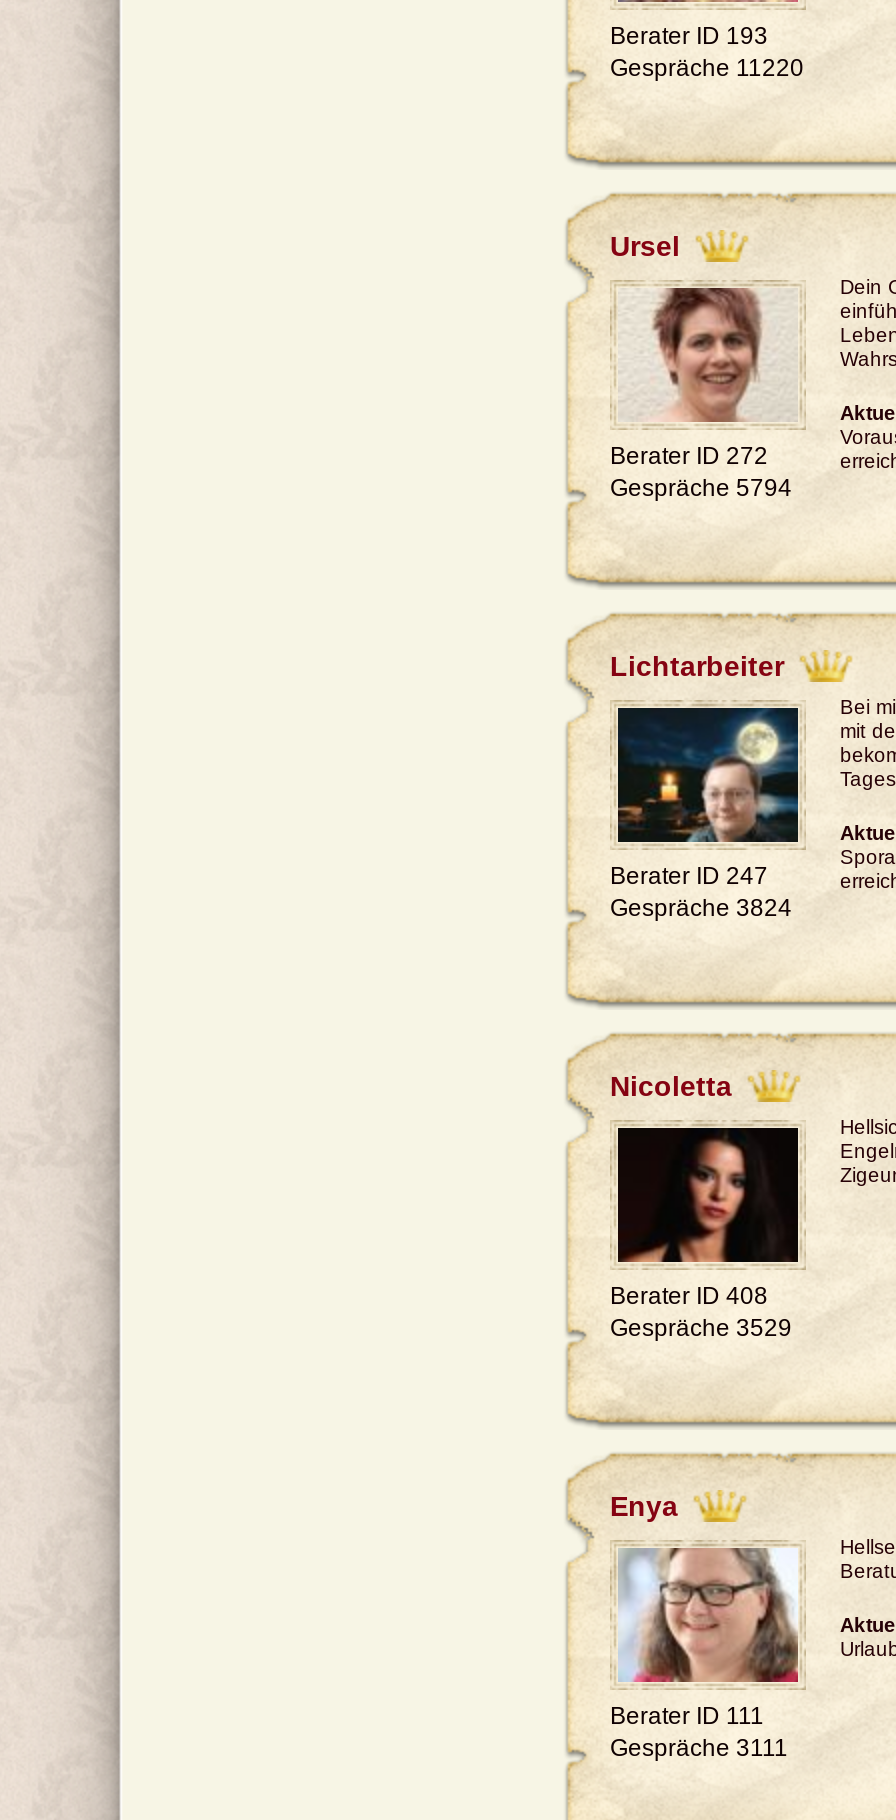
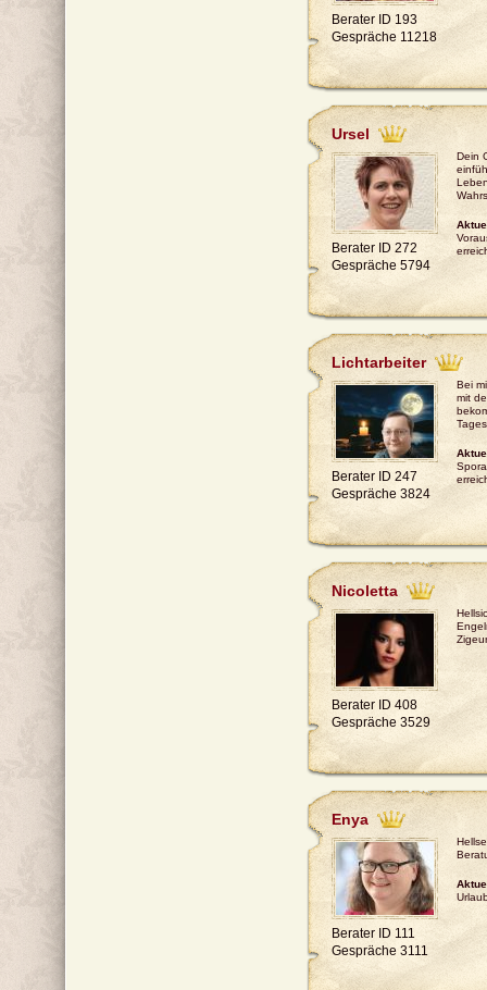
- Gespräche 11220
+ Gespräche 11218
